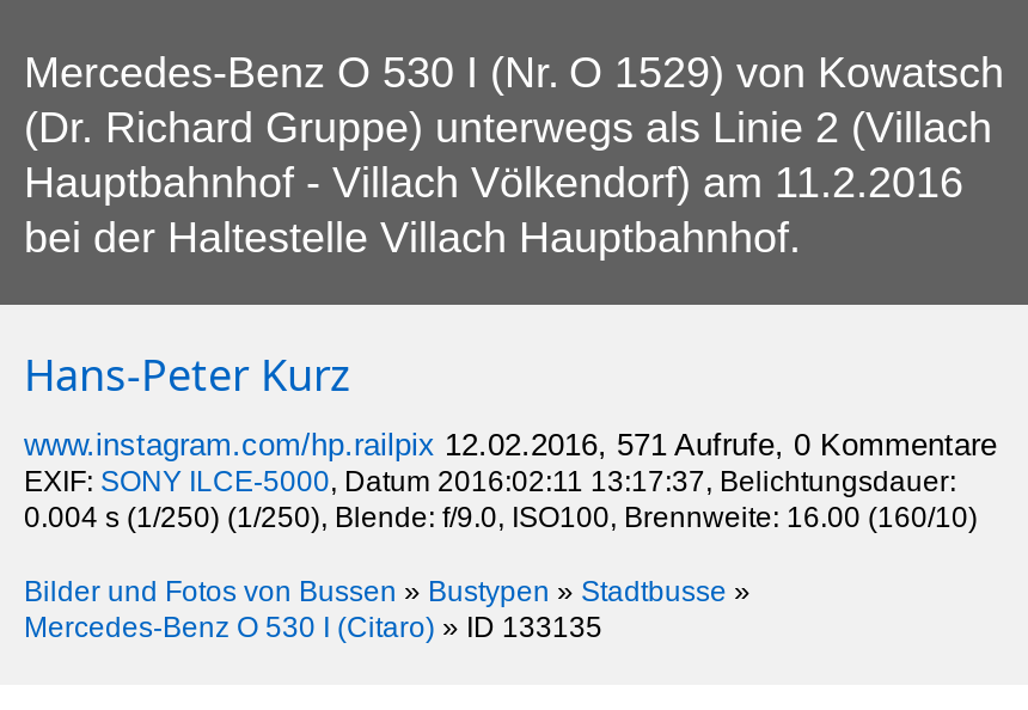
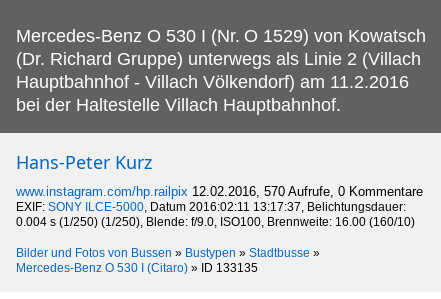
- www.instagram.com/hp.railpix 12.02.2016, 571 Aufrufe, 0 Kommentare
+ www.instagram.com/hp.railpix 12.02.2016, 570 Aufrufe, 0 Kommentare
